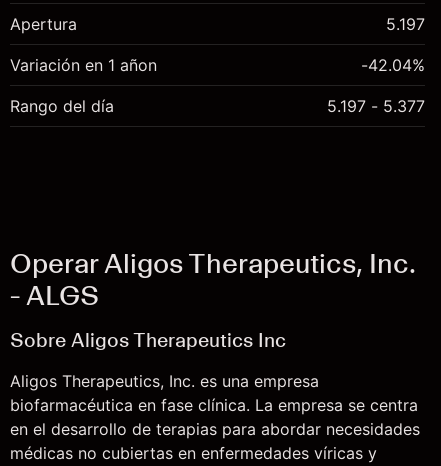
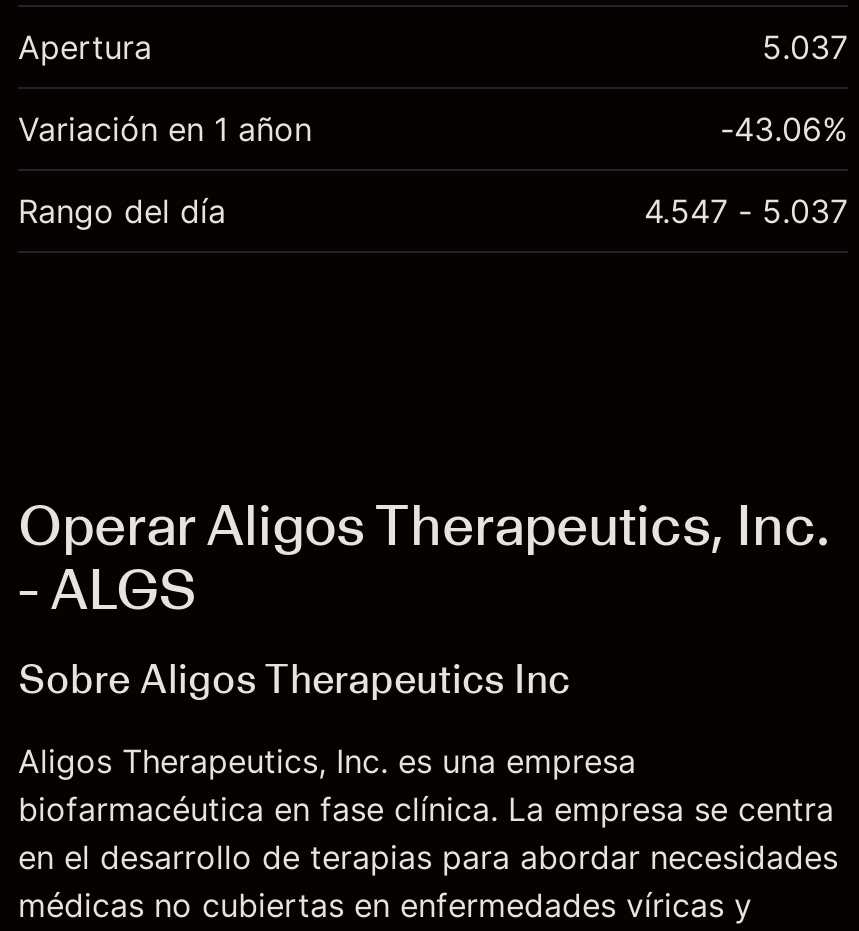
- 5.197
+ 5.037

- -42.04%
+ -43.06%

- 5.197 - 5.377
+ 4.547 - 5.037
